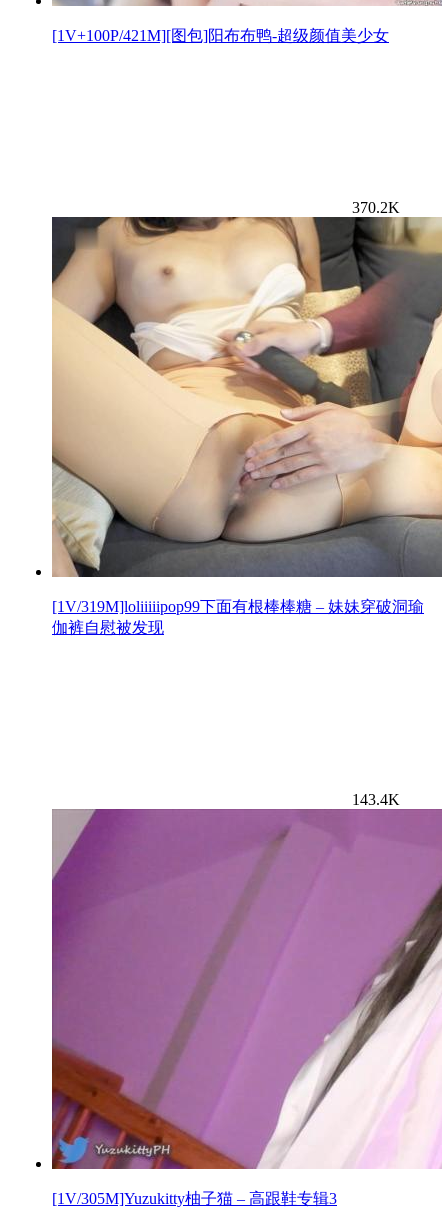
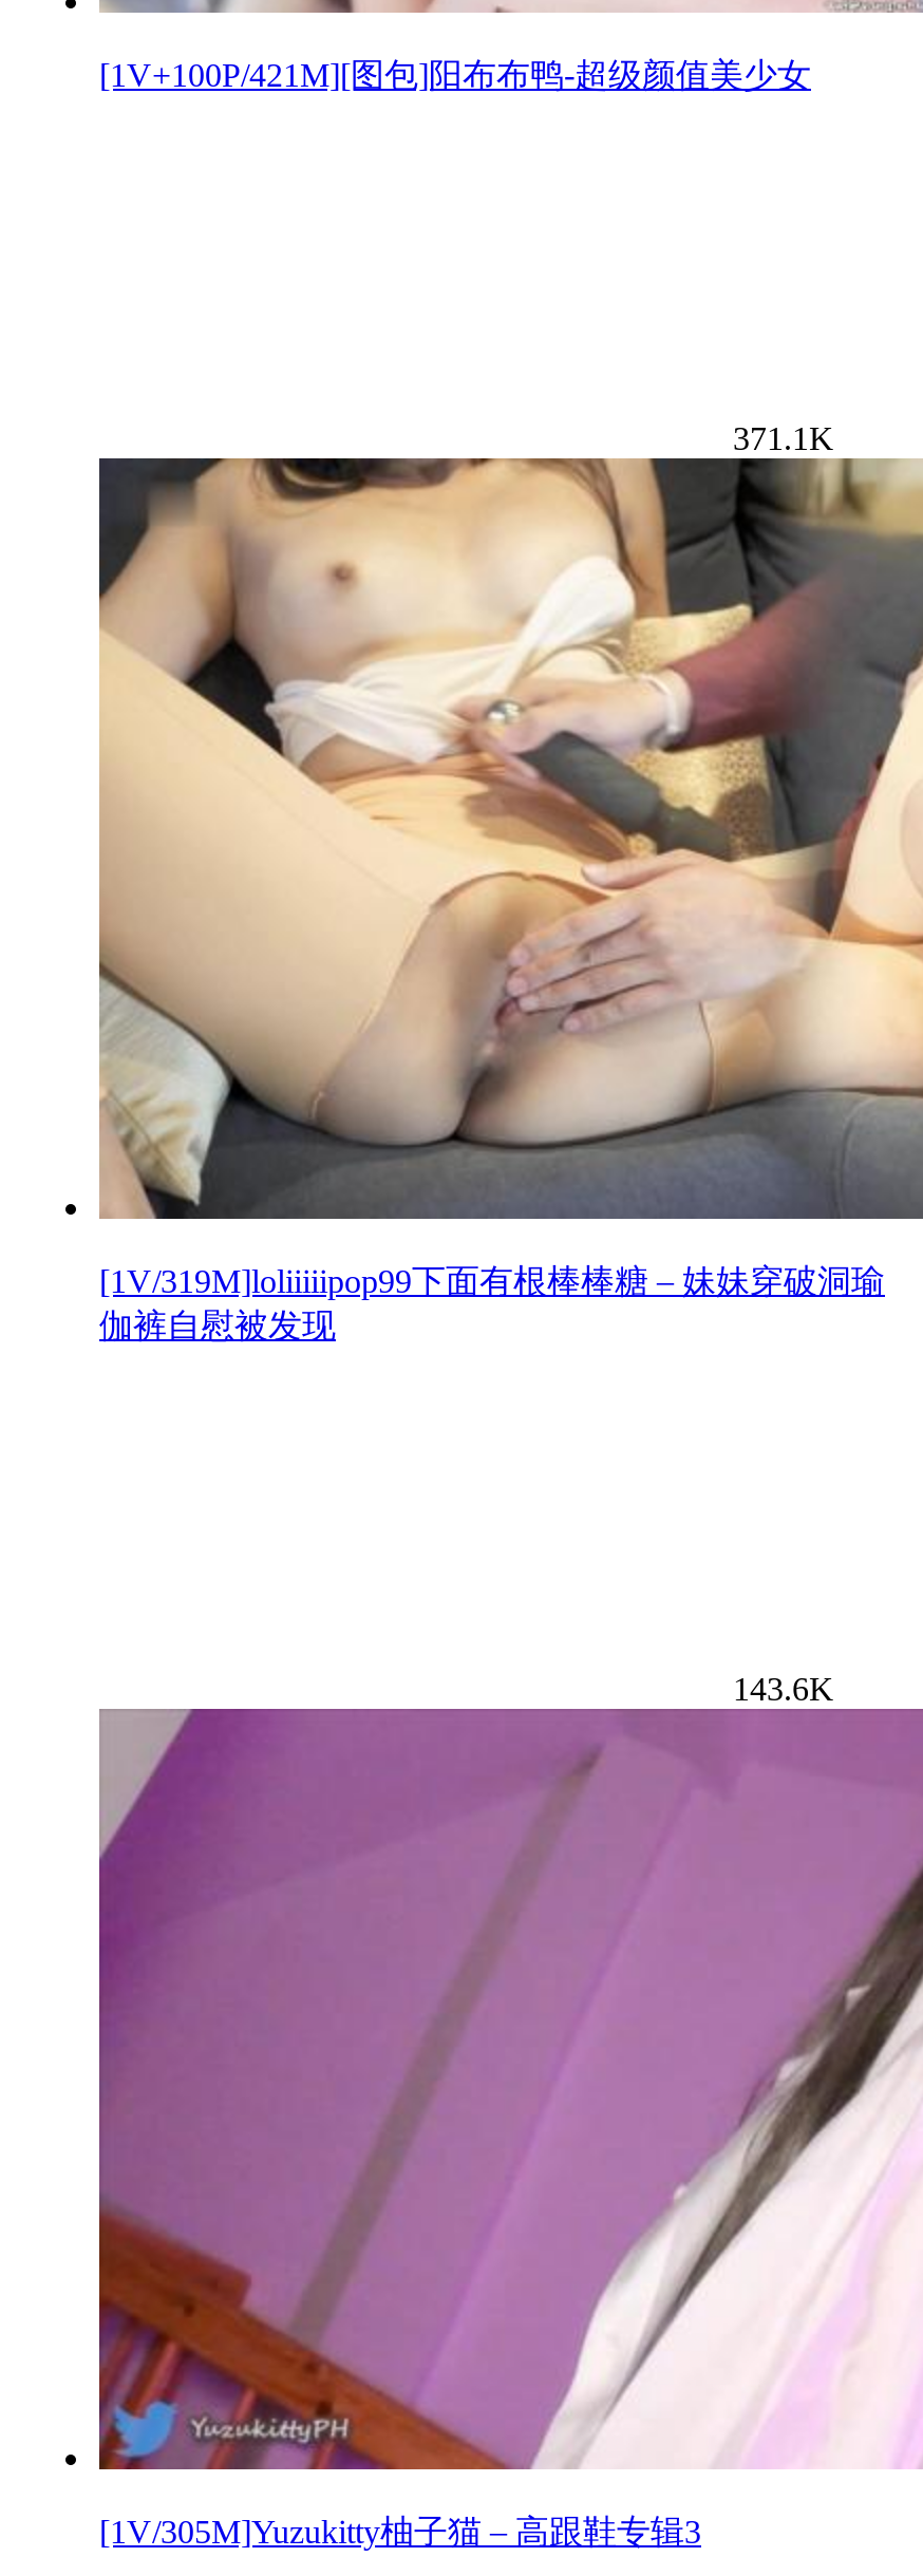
- 370.2K
+ 371.1K

- 143.4K
+ 143.6K
